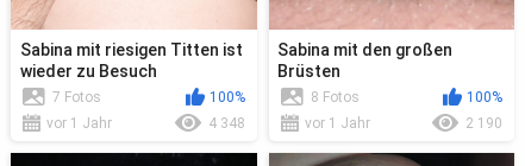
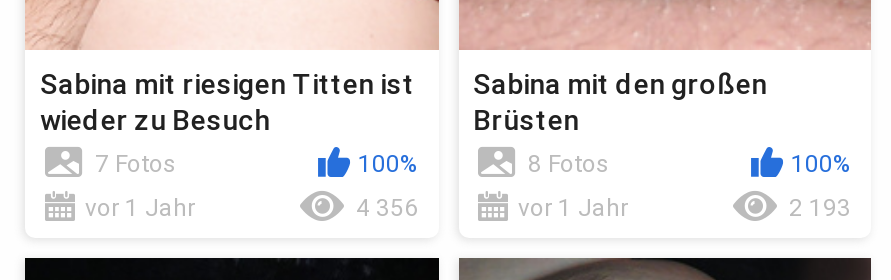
- 4 348
+ 4 356

- 2 190
+ 2 193
